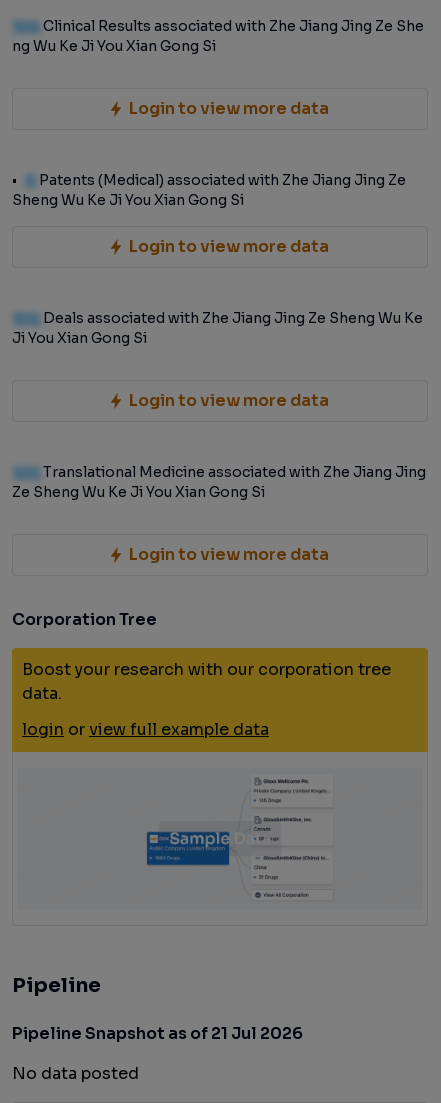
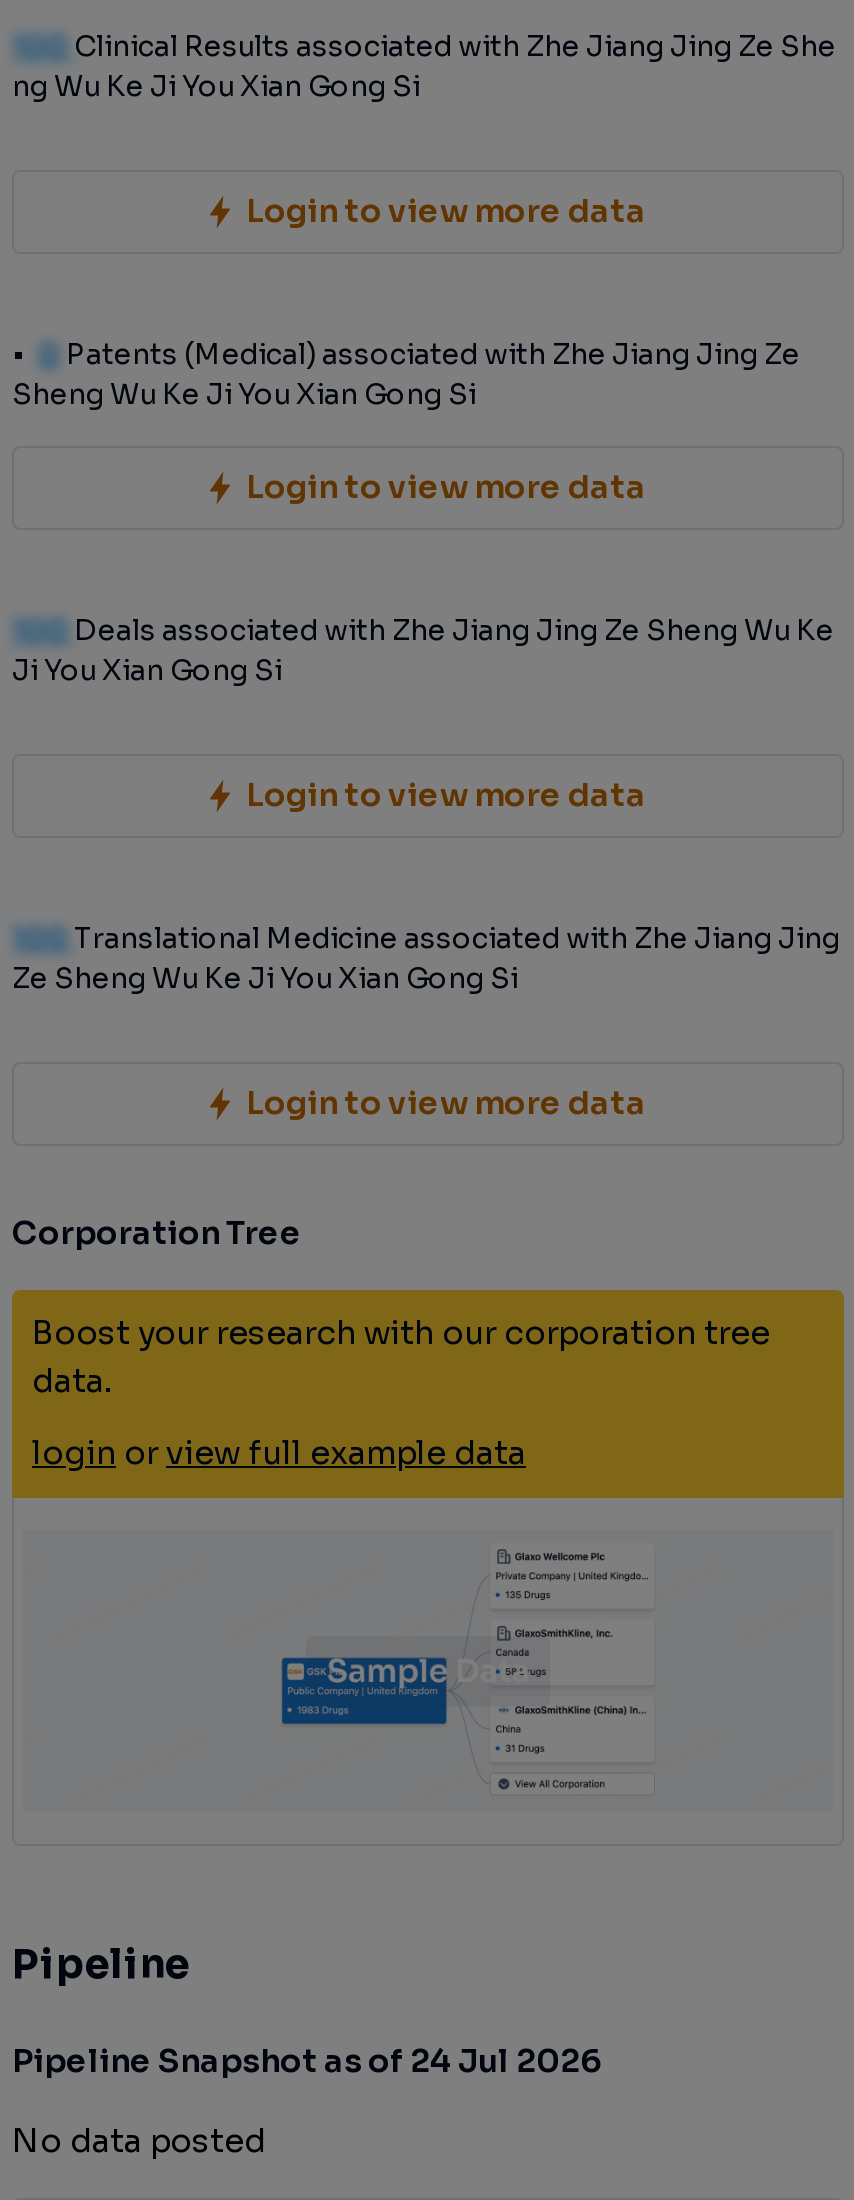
- Pipeline Snapshot as of 21 Jul 2026
+ Pipeline Snapshot as of 24 Jul 2026
